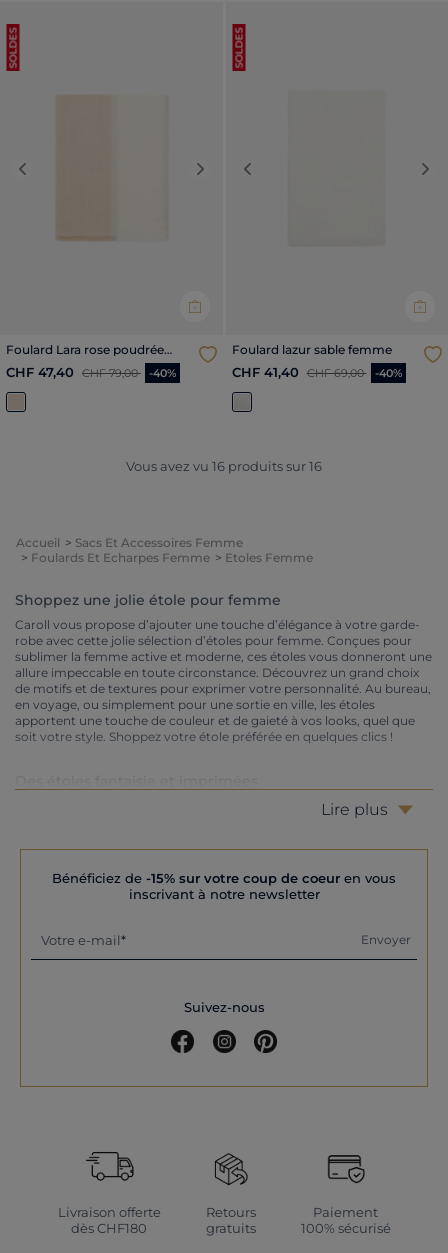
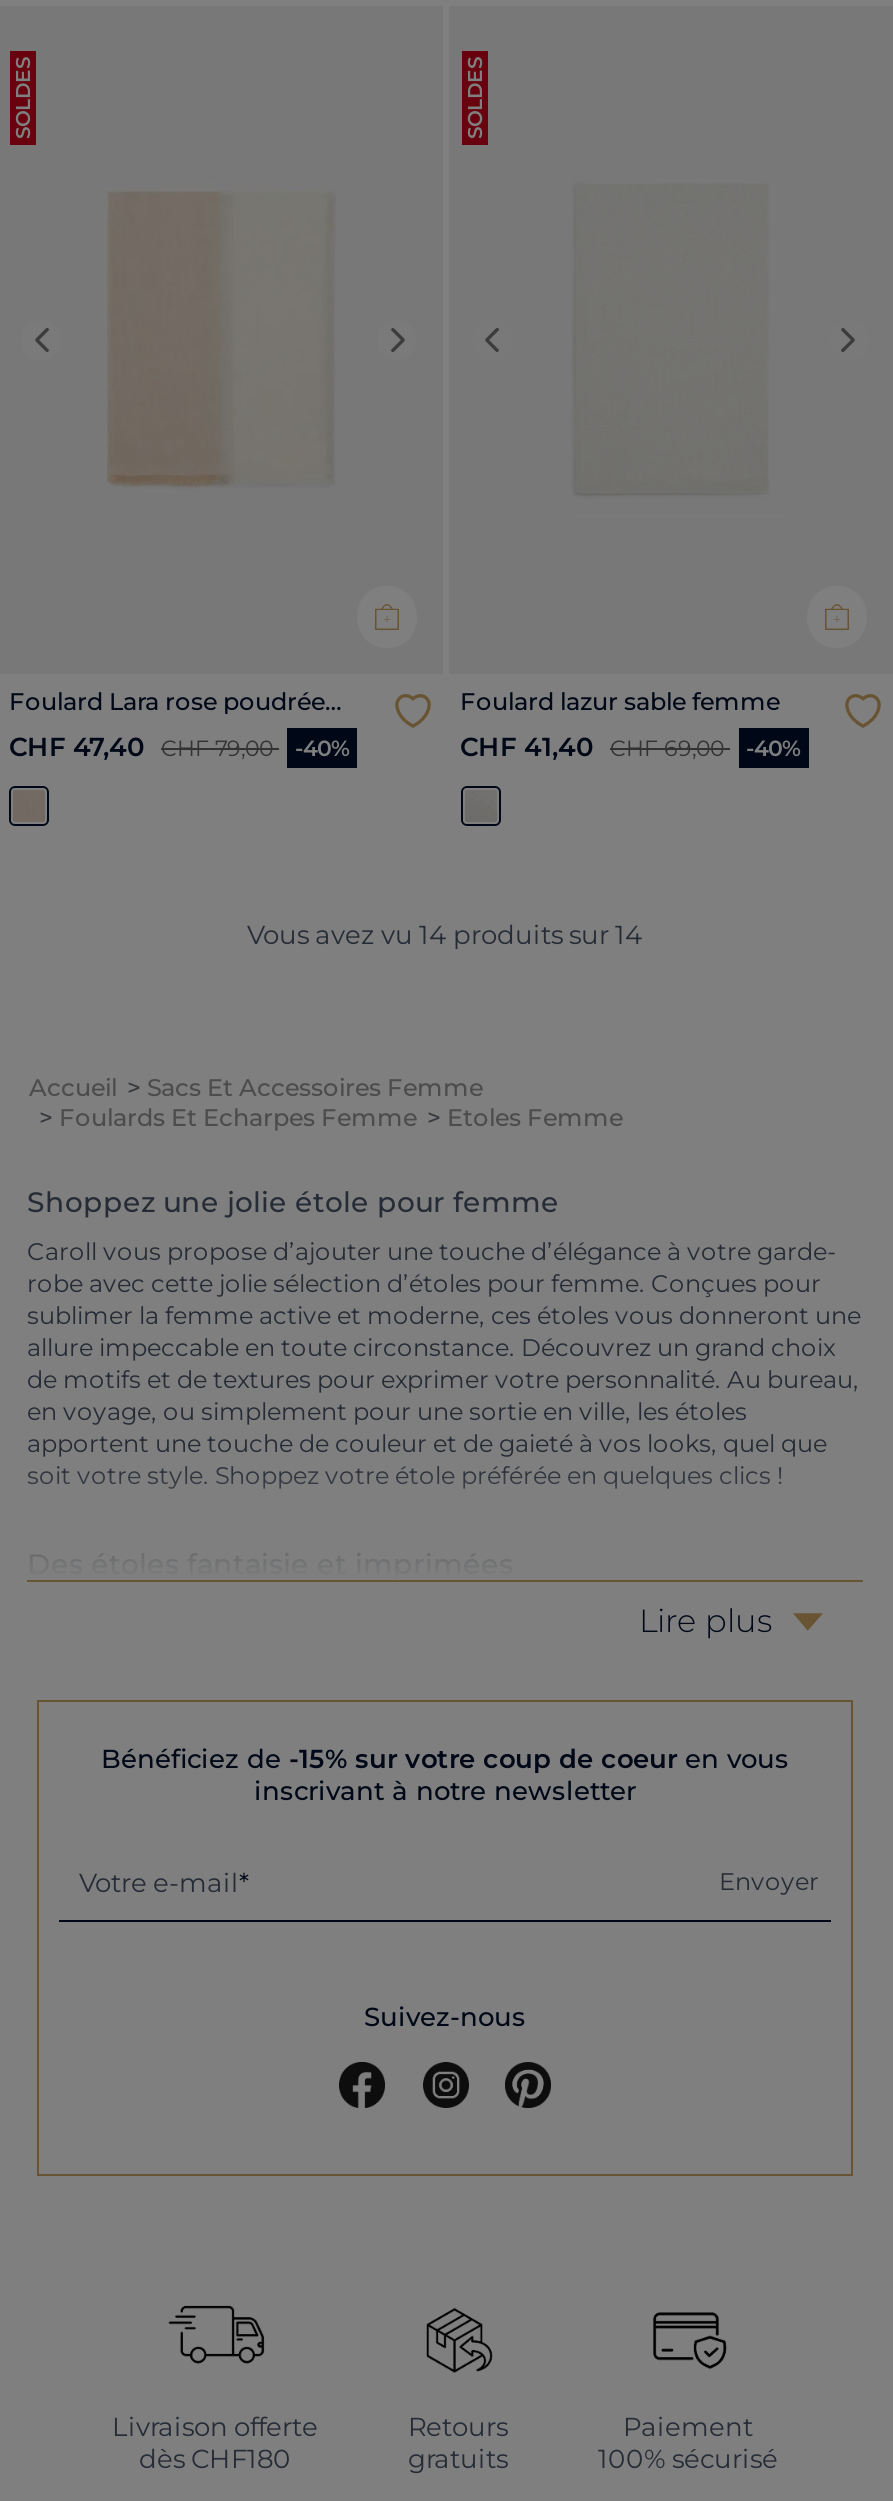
- Vous avez vu 16 produits sur 16
+ Vous avez vu 14 produits sur 14
